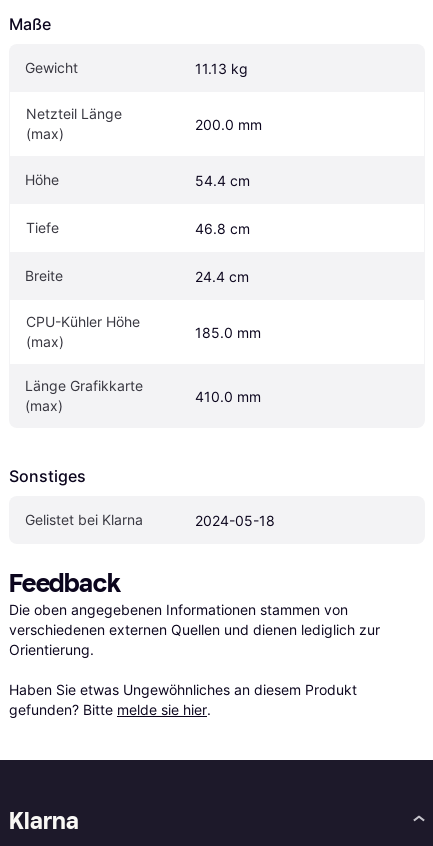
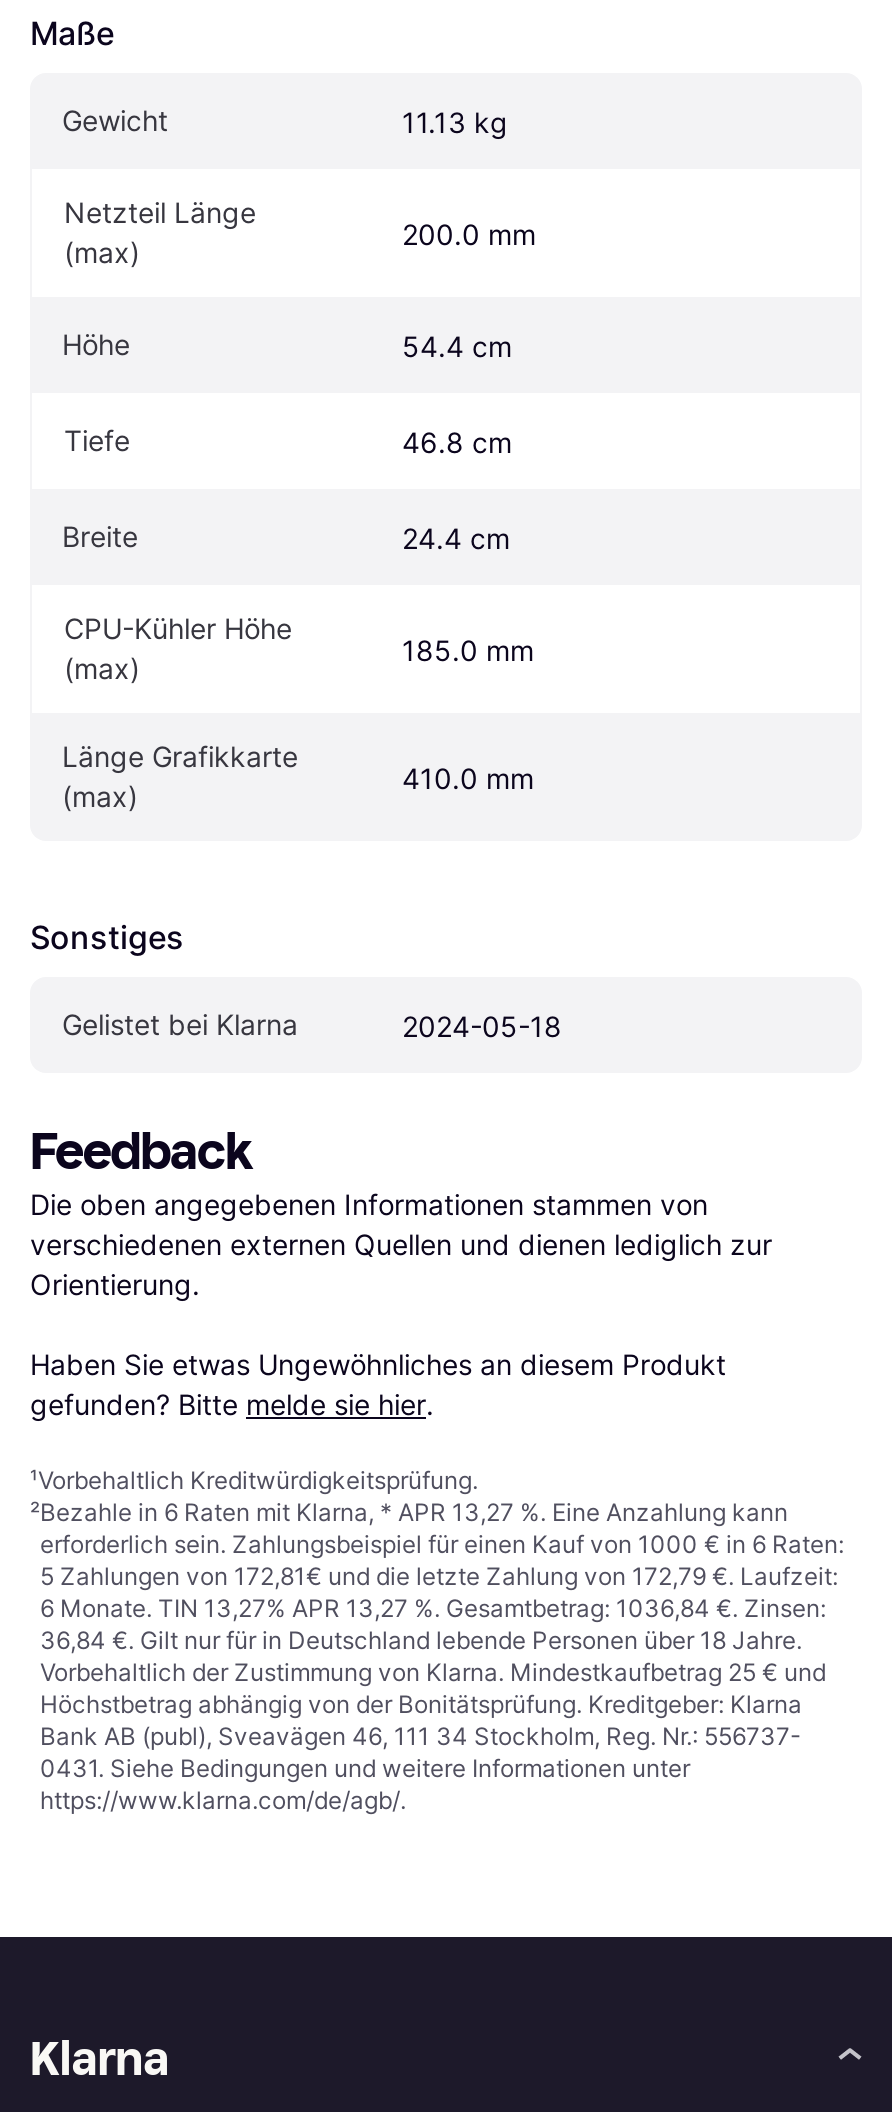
+ ¹Vorbehaltlich Kreditwürdigkeitsprüfung.
+ ²Bezahle in 6 Raten mit Klarna, * APR 13,27 %. Eine Anzahlung kann
+ erforderlich sein. Zahlungsbeispiel für einen Kauf von 1000 € in 6 Raten:
+ 5 Zahlungen von 172,81€ und die letzte Zahlung von 172,79 €. Laufzeit:
+ 6 Monate. TIN 13,27% APR 13,27 %. Gesamtbetrag: 1036,84 €. Zinsen:
+ 36,84 €. Gilt nur für in Deutschland lebende Personen über 18 Jahre.
+ Vorbehaltlich der Zustimmung von Klarna. Mindestkaufbetrag 25 € und
+ Höchstbetrag abhängig von der Bonitätsprüfung. Kreditgeber: Klarna
+ Bank AB (publ), Sveavägen 46, 111 34 Stockholm, Reg. Nr.: 556737-
+ 0431. Siehe Bedingungen und weitere Informationen unter
+ https://www.klarna.com/de/agb/.
